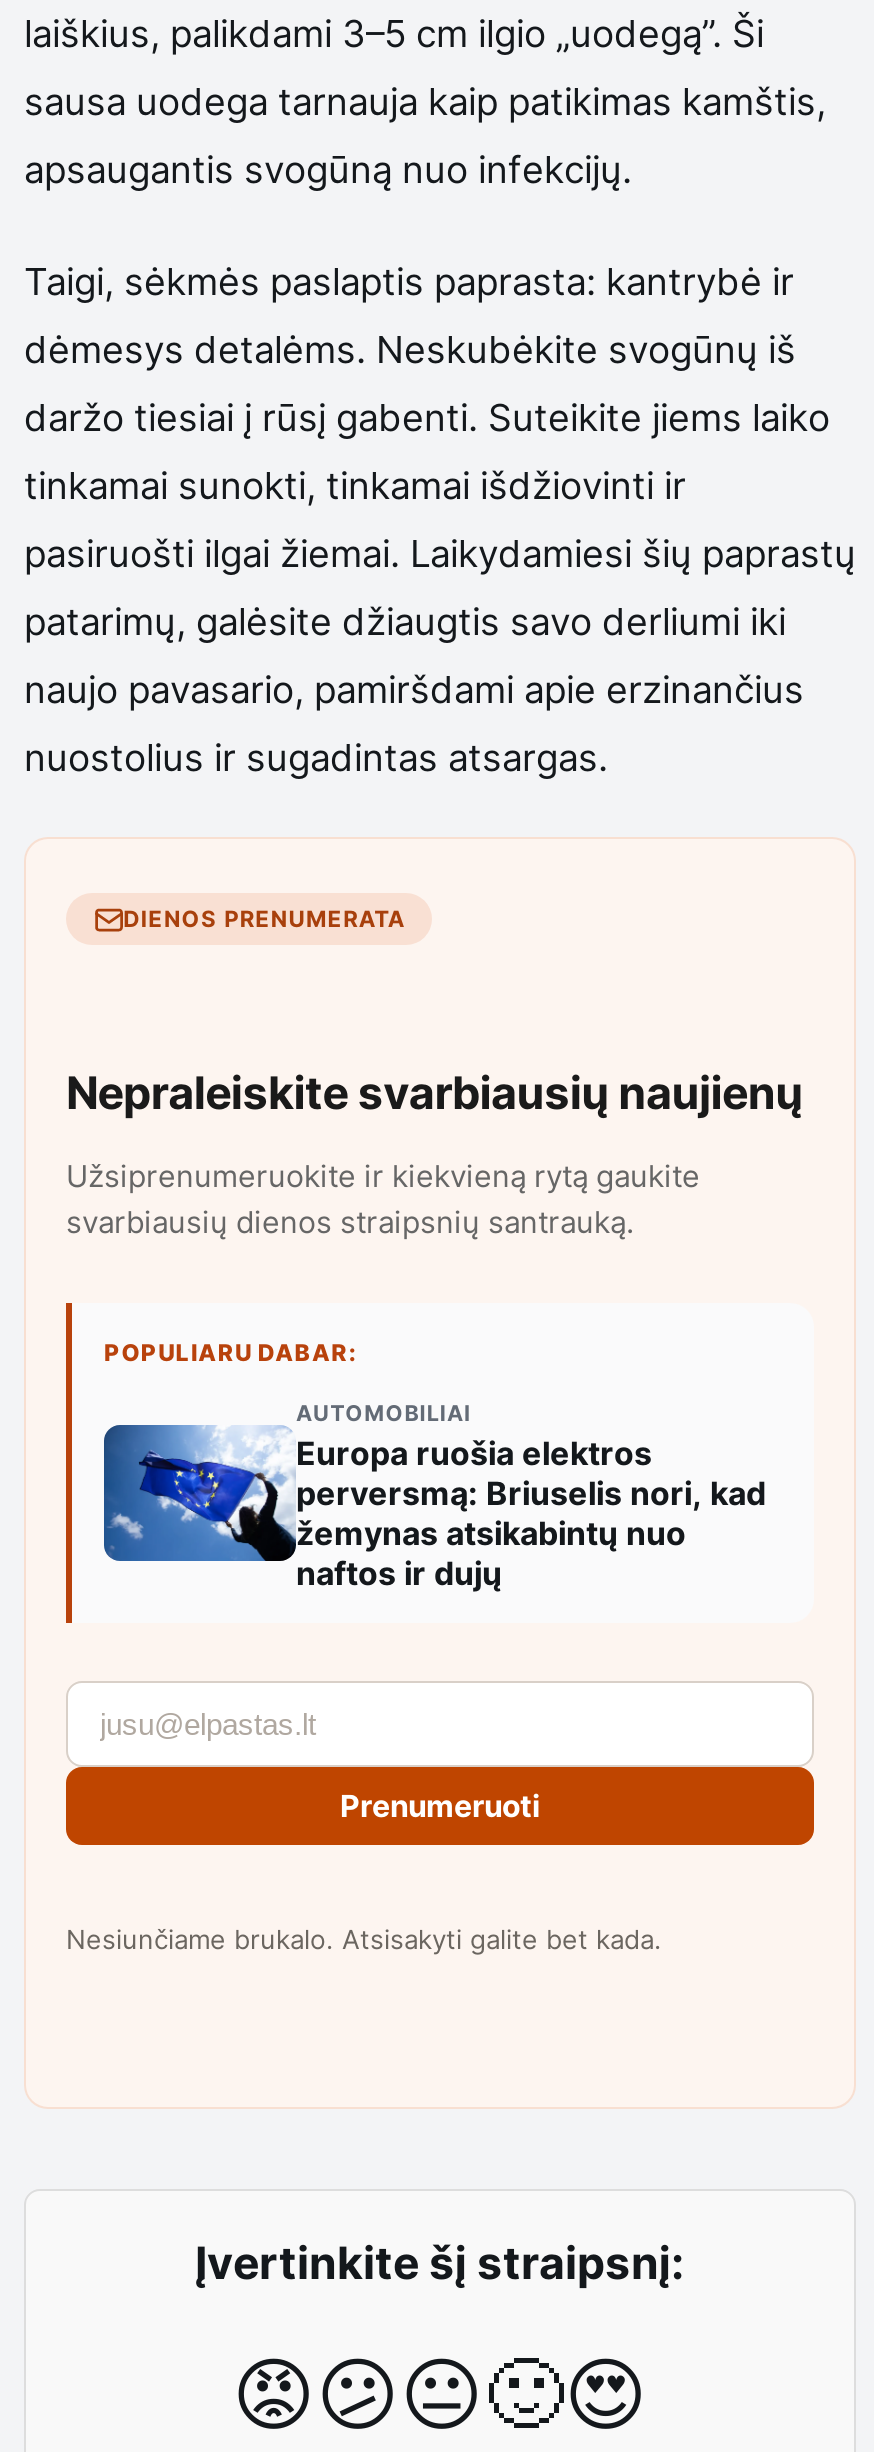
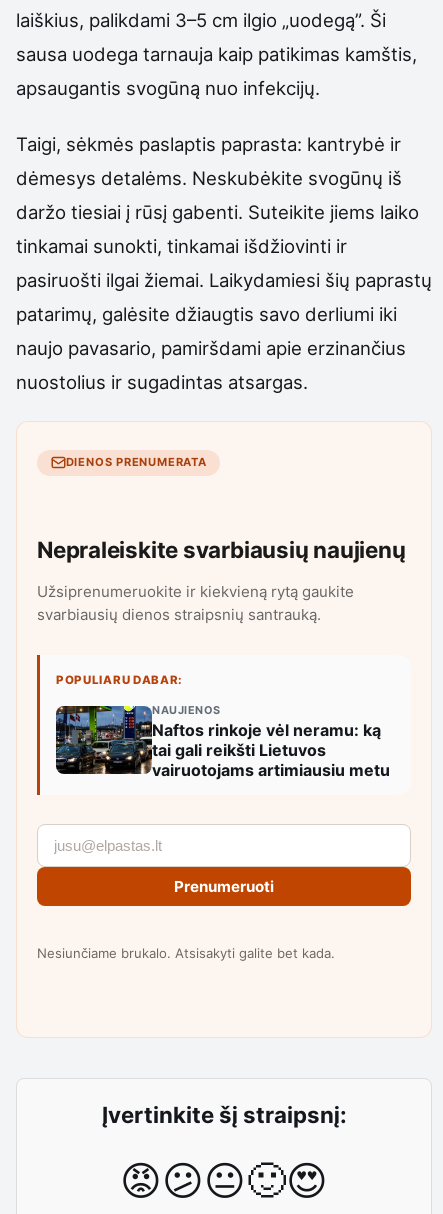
- [image]
- AUTOMOBILIAI
- Europa ruošia elektros
- perversmą: Briuselis nori, kad
- žemynas atsikabintų nuo
- naftos ir dujų
+ [image]
+ NAUJIENOS
+ Naftos rinkoje vėl neramu: ką
+ tai gali reikšti Lietuvos
+ vairuotojams artimiausiu metu
